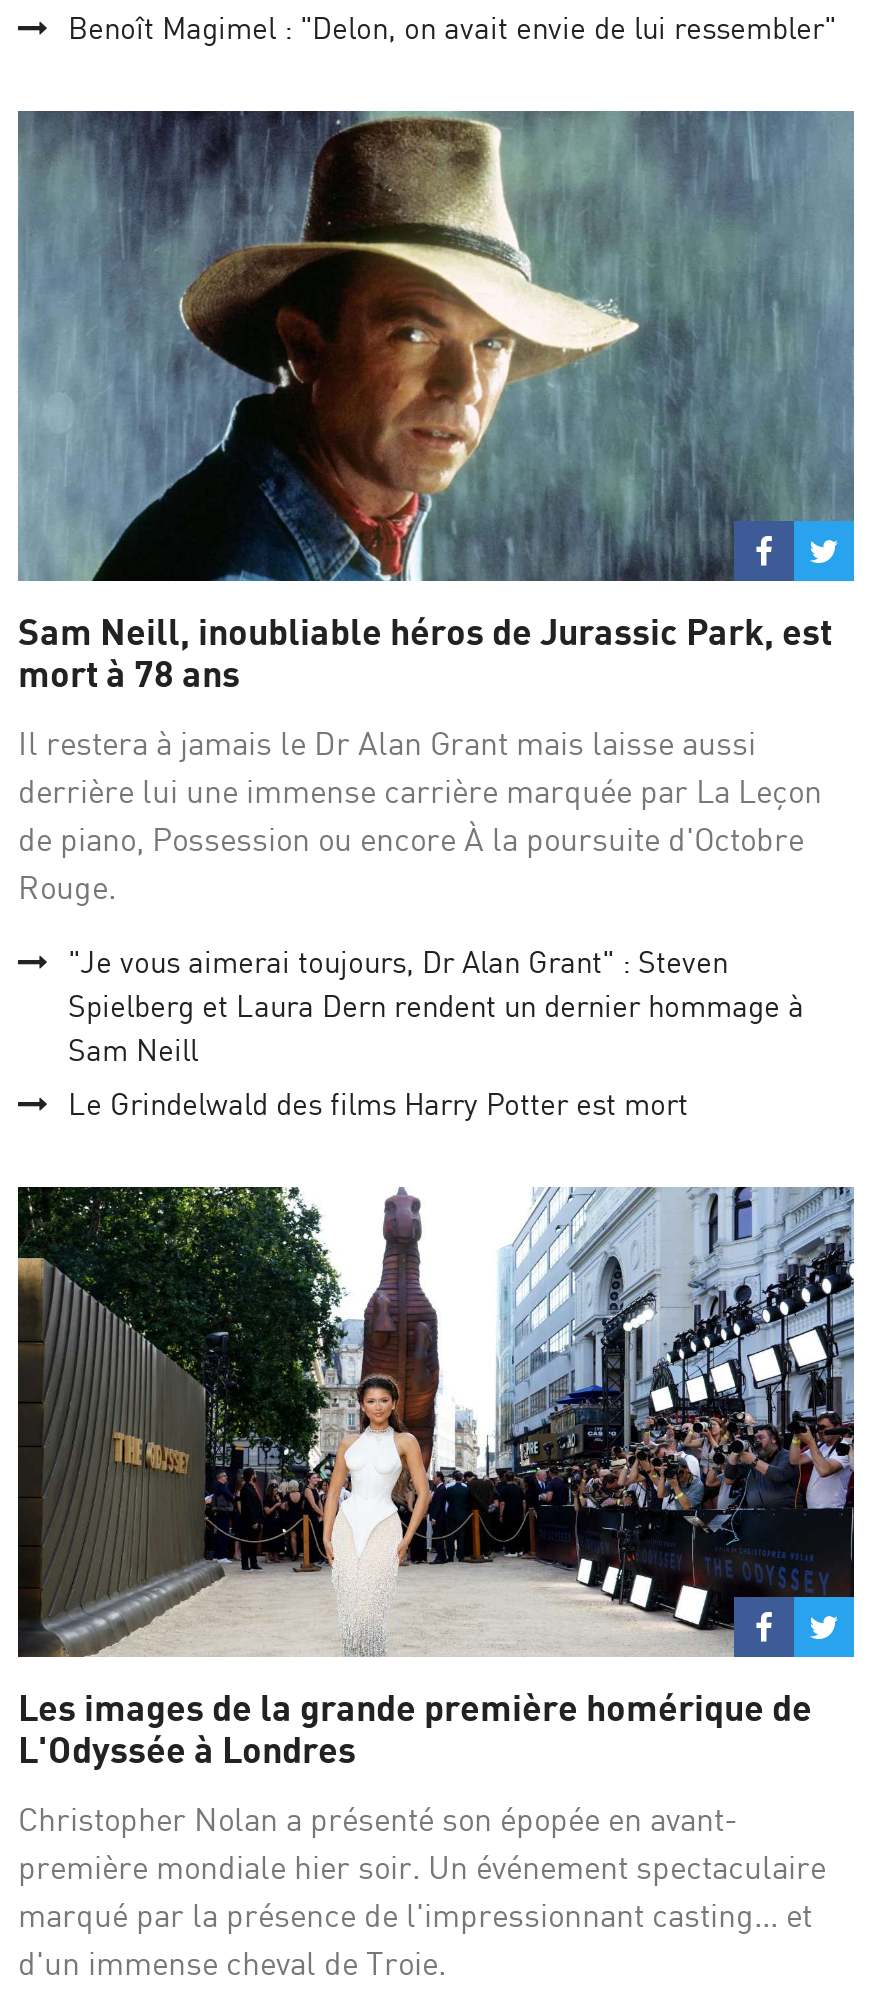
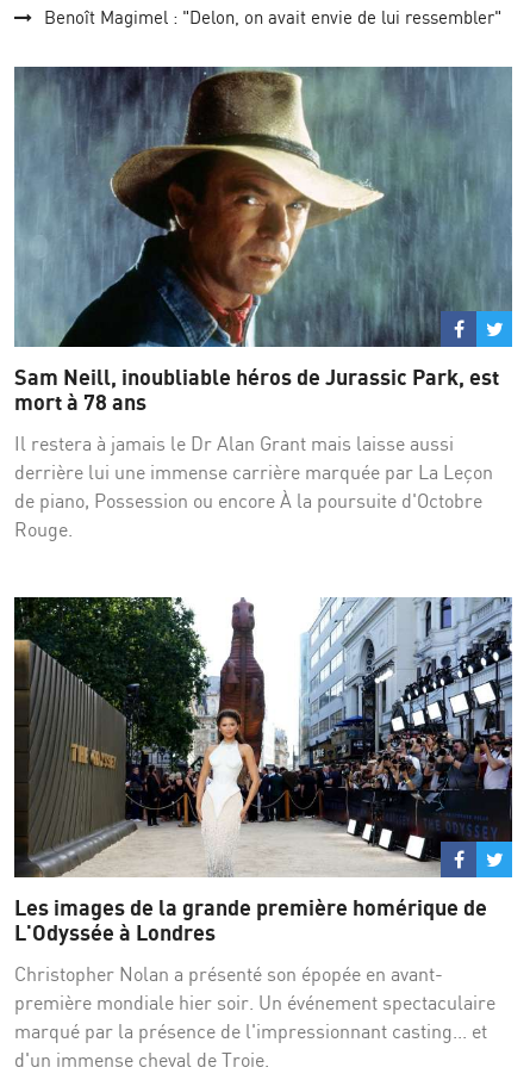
- "Je vous aimerai toujours, Dr Alan Grant" : Steven
- Spielberg et Laura Dern rendent un dernier hommage à
- Sam Neill
- Le Grindelwald des films Harry Potter est mort
